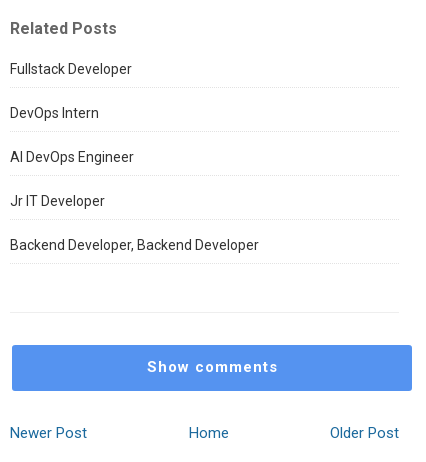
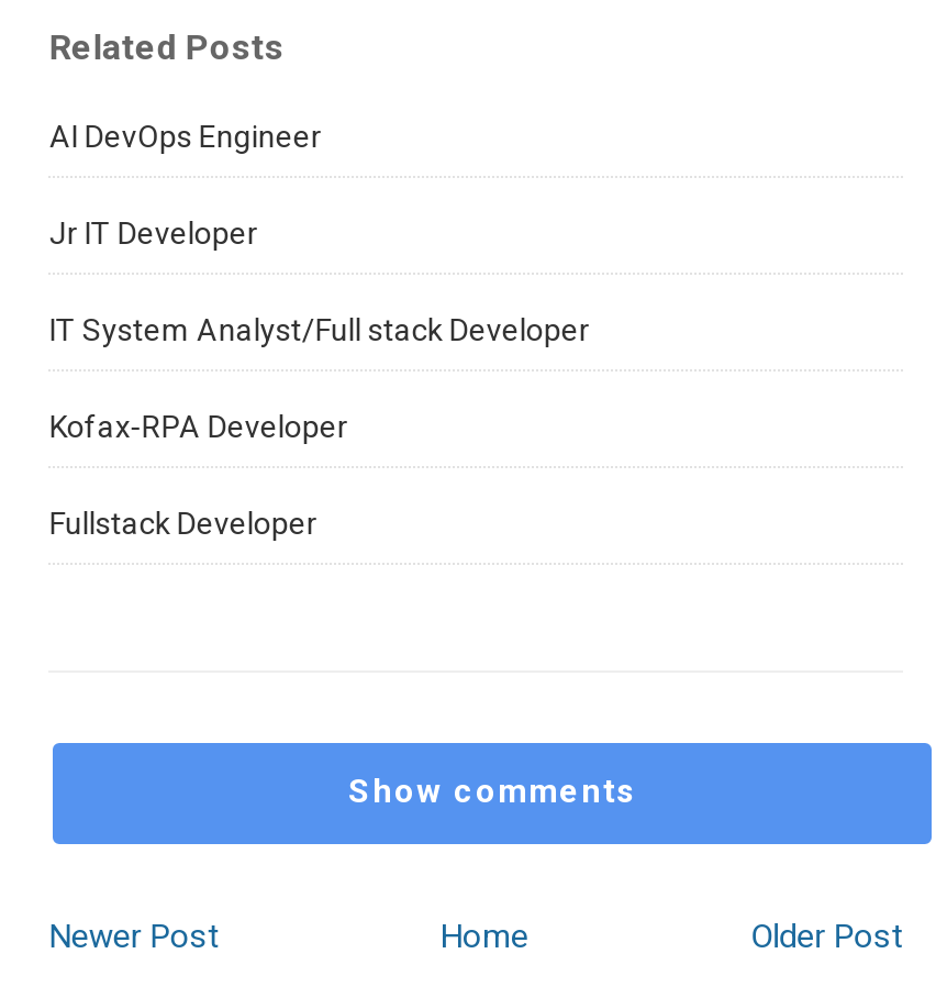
moved down: Fullstack Developer

- DevOps Intern

moved up: AI DevOps Engineer | Jr IT Developer

- Backend Developer, Backend Developer
+ IT System Analyst/Full stack Developer
+ Kofax-RPA Developer
